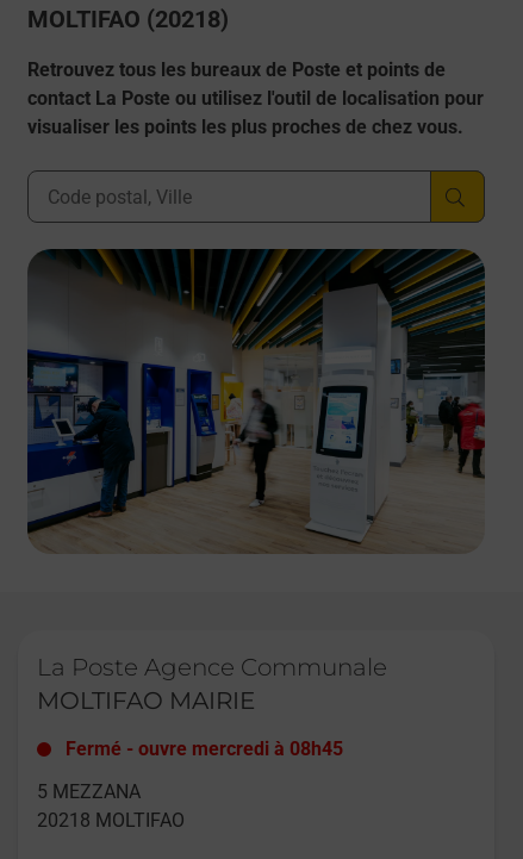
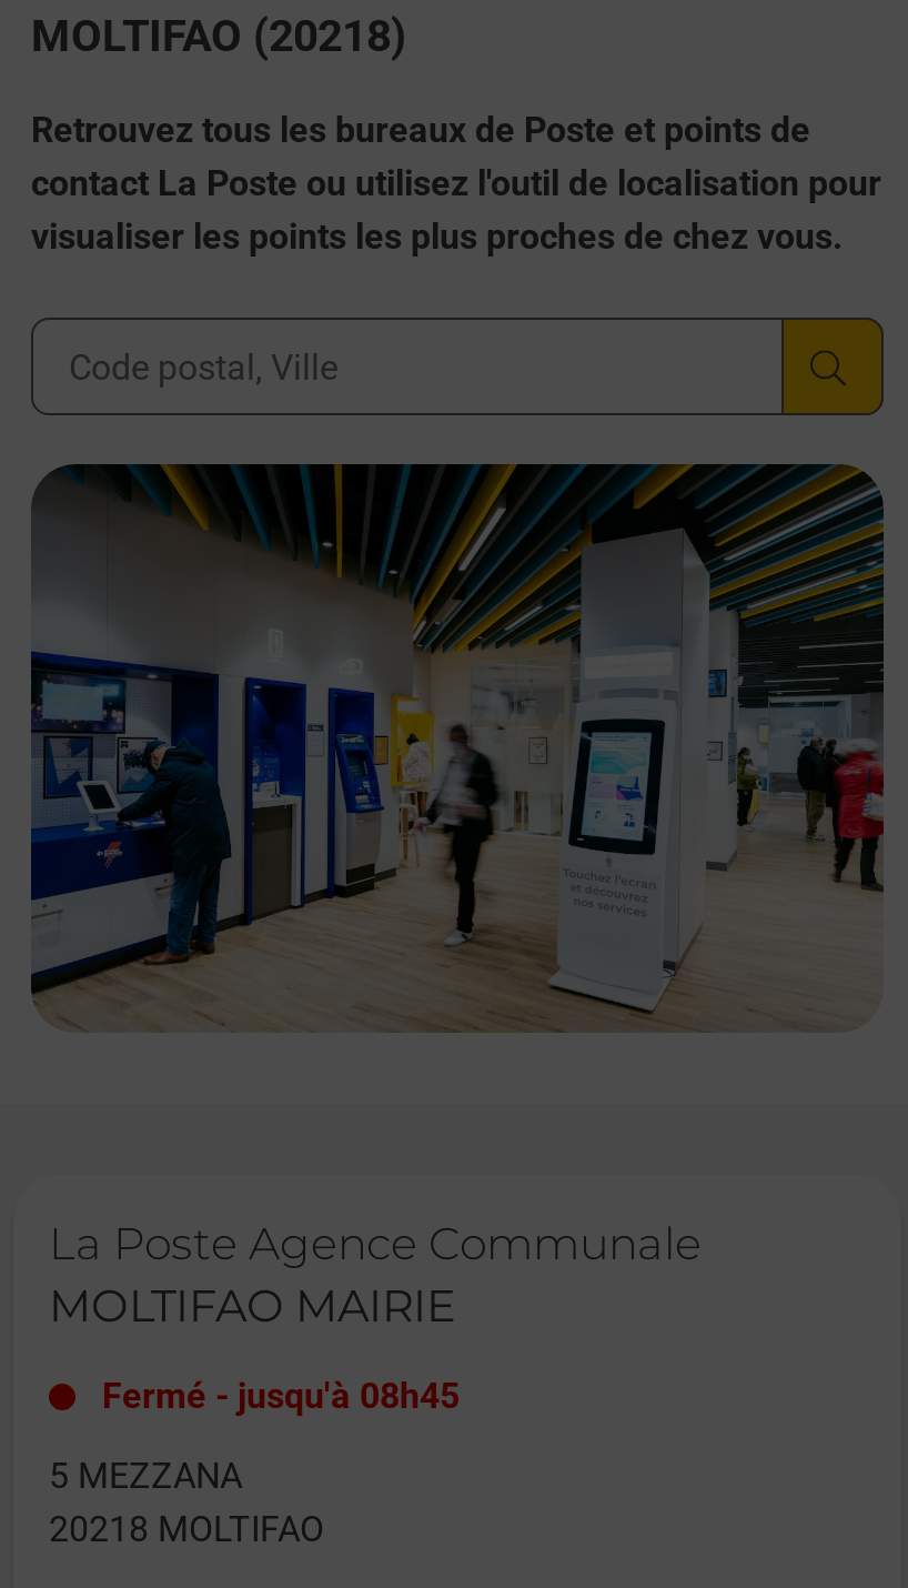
- Fermé - ouvre mercredi à 08h45
+ Fermé - jusqu'à 08h45
